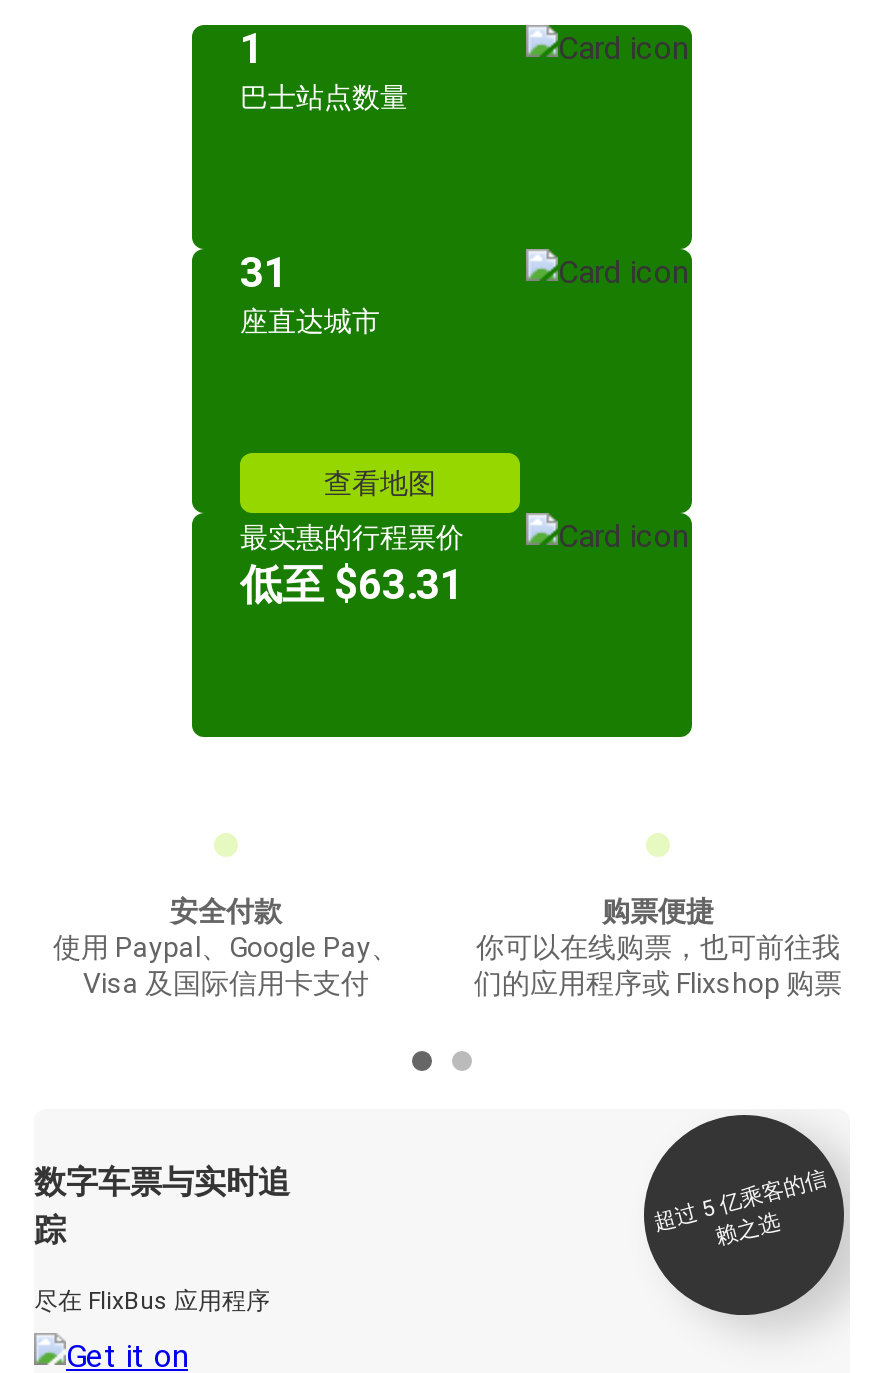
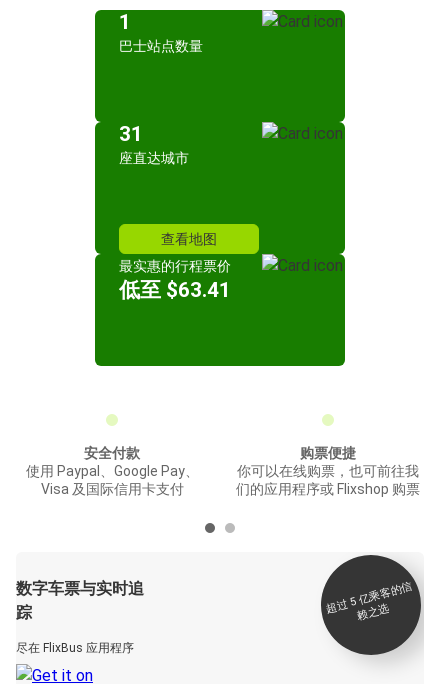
- 低至 $63.31
+ 低至 $63.41
